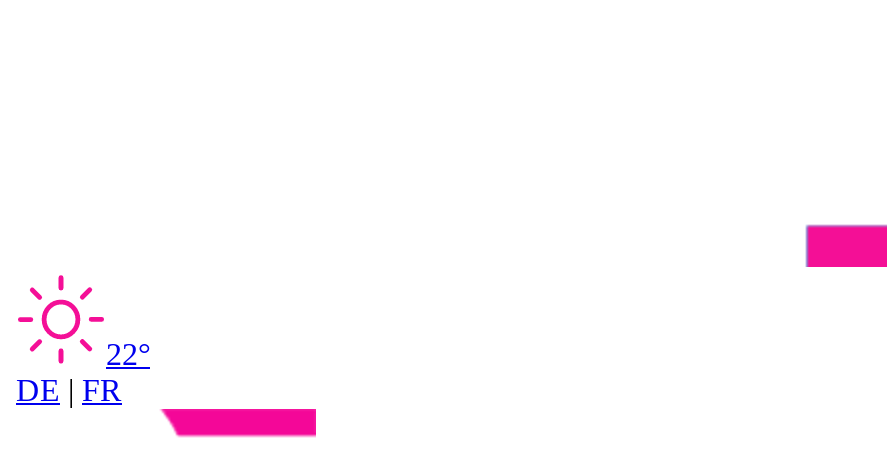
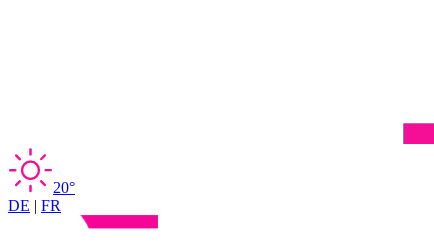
- 22°
+ 20°
